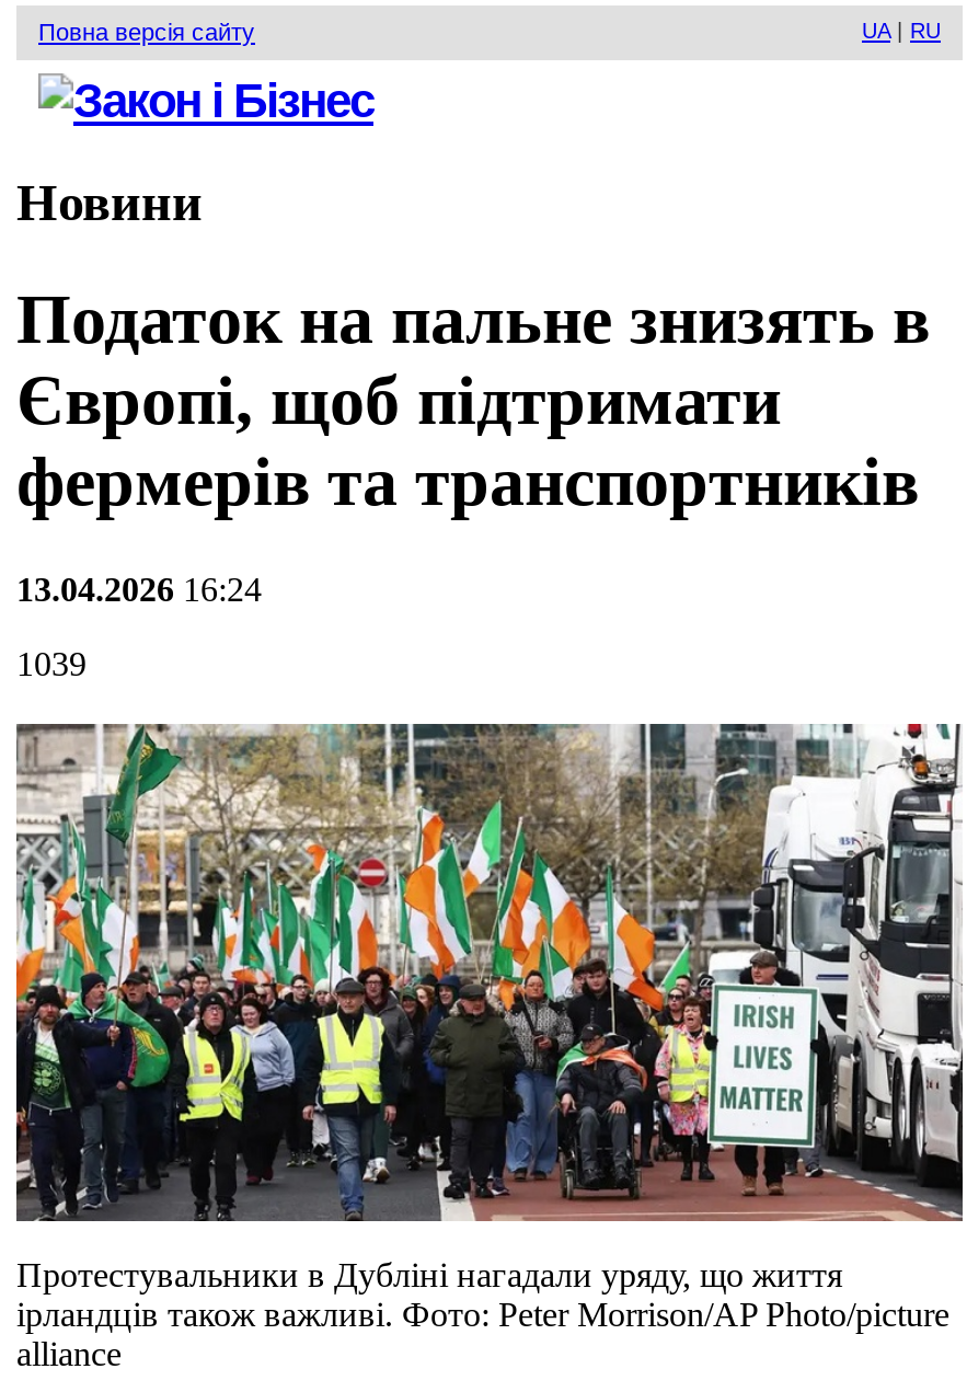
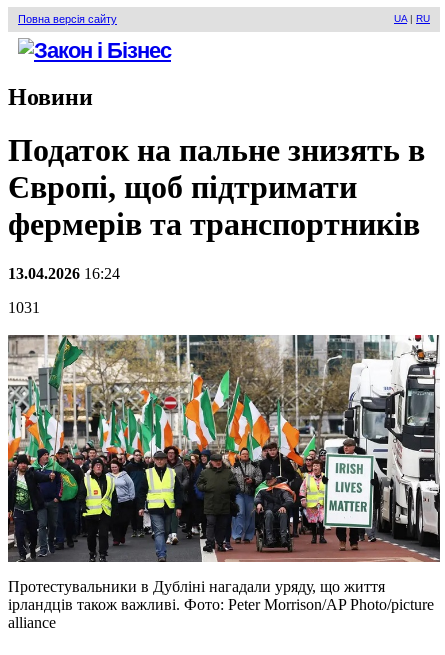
- 1039
+ 1031
